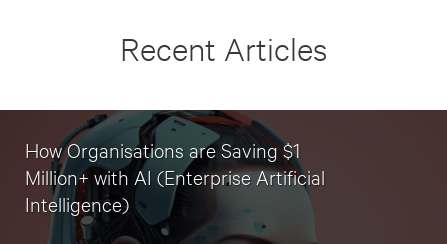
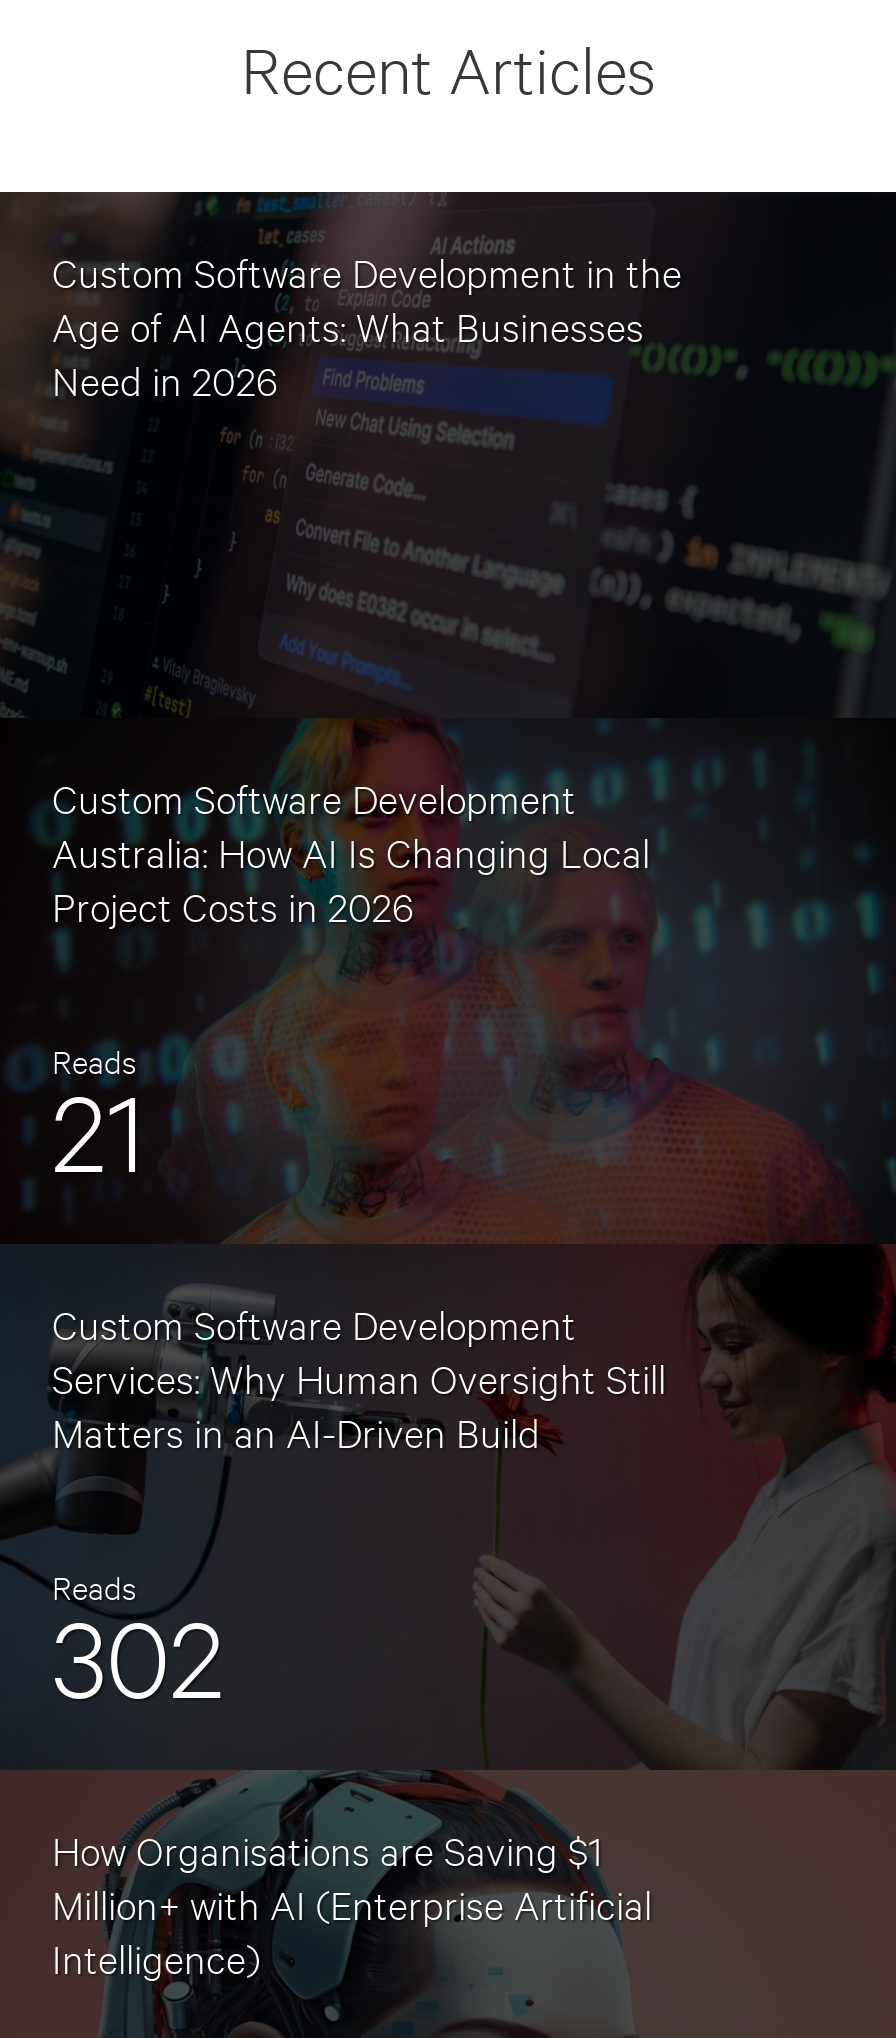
+ [image]
+ Custom Software Development in the
+ Age of AI Agents: What Businesses
+ Need in 2026

+ Custom Software Development
+ Australia: How AI Is Changing Local
+ Project Costs in 2026
+ Reads
+ 21
+ Custom Software Development
+ Services: Why Human Oversight Still
+ Matters in an AI-Driven Build
+ Reads
+ 302
